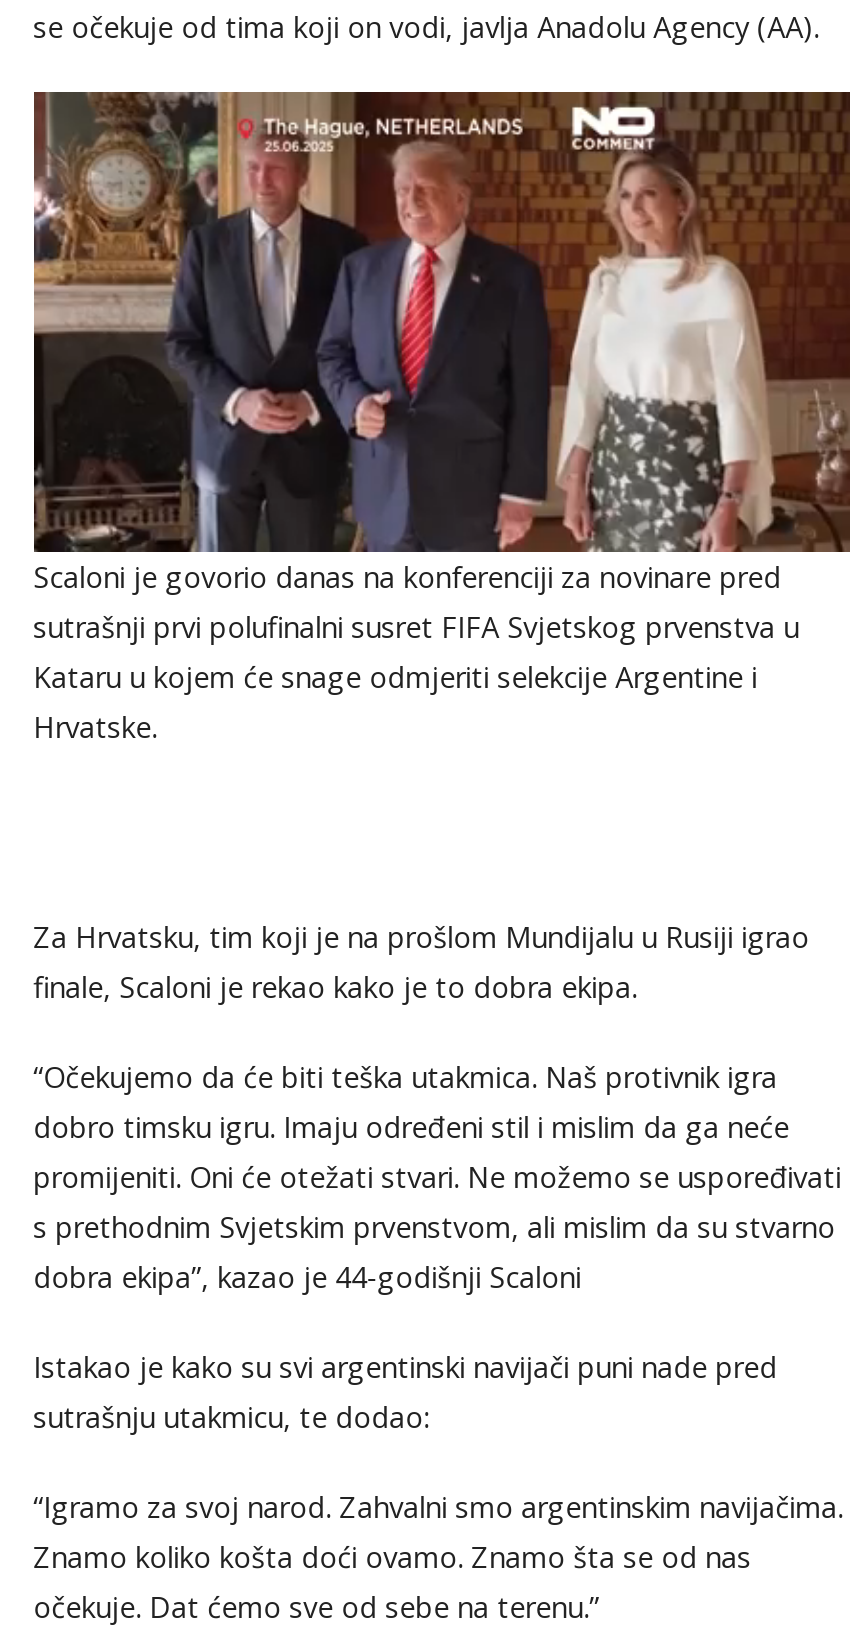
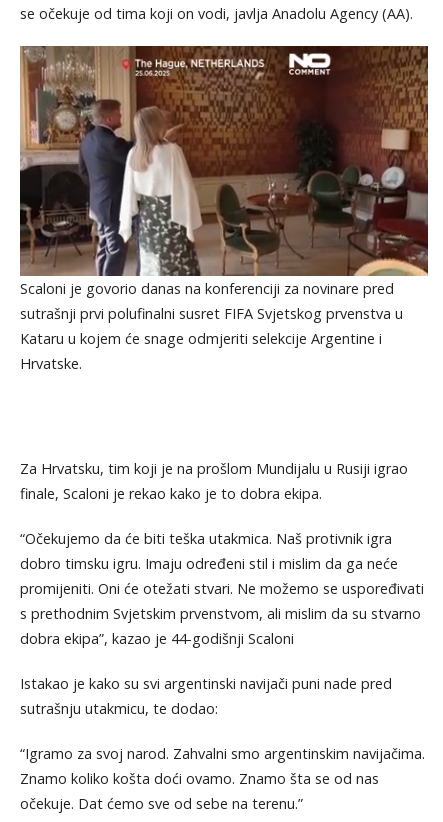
- [image]
+ [image]
